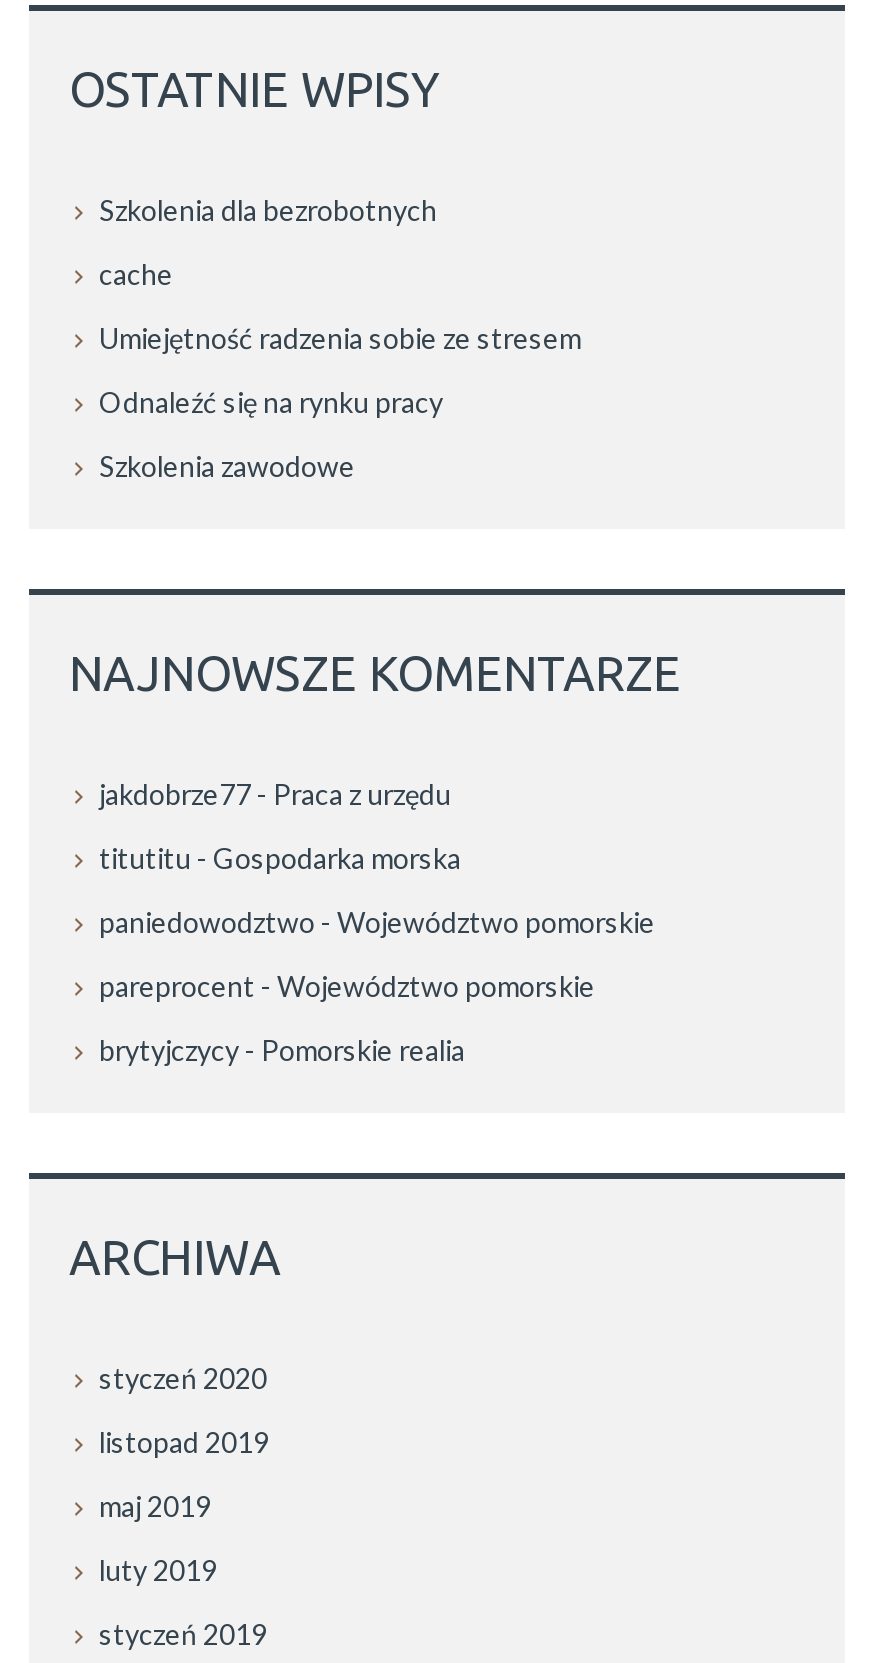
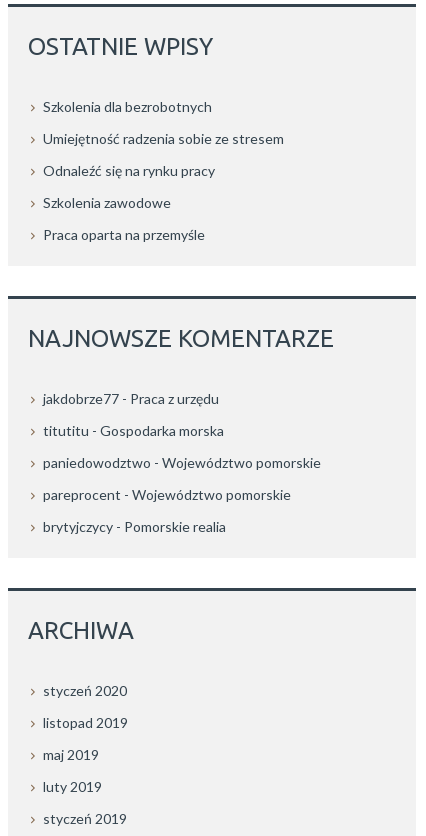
- cache

moved up: Umiejętność radzenia sobie ze stresem | Odnaleźć się na rynku pracy | Szkolenia zawodowe

+ Praca oparta na przemyśle
